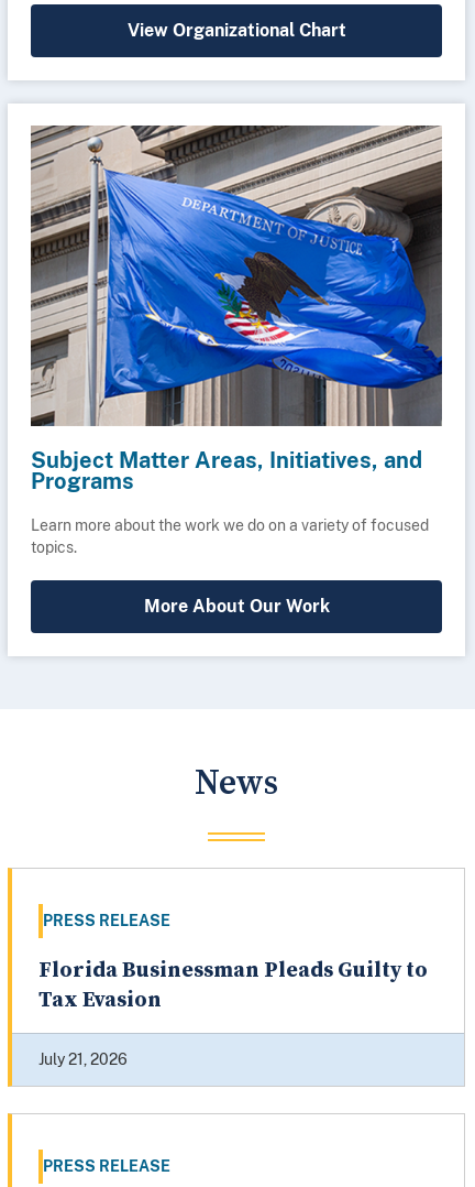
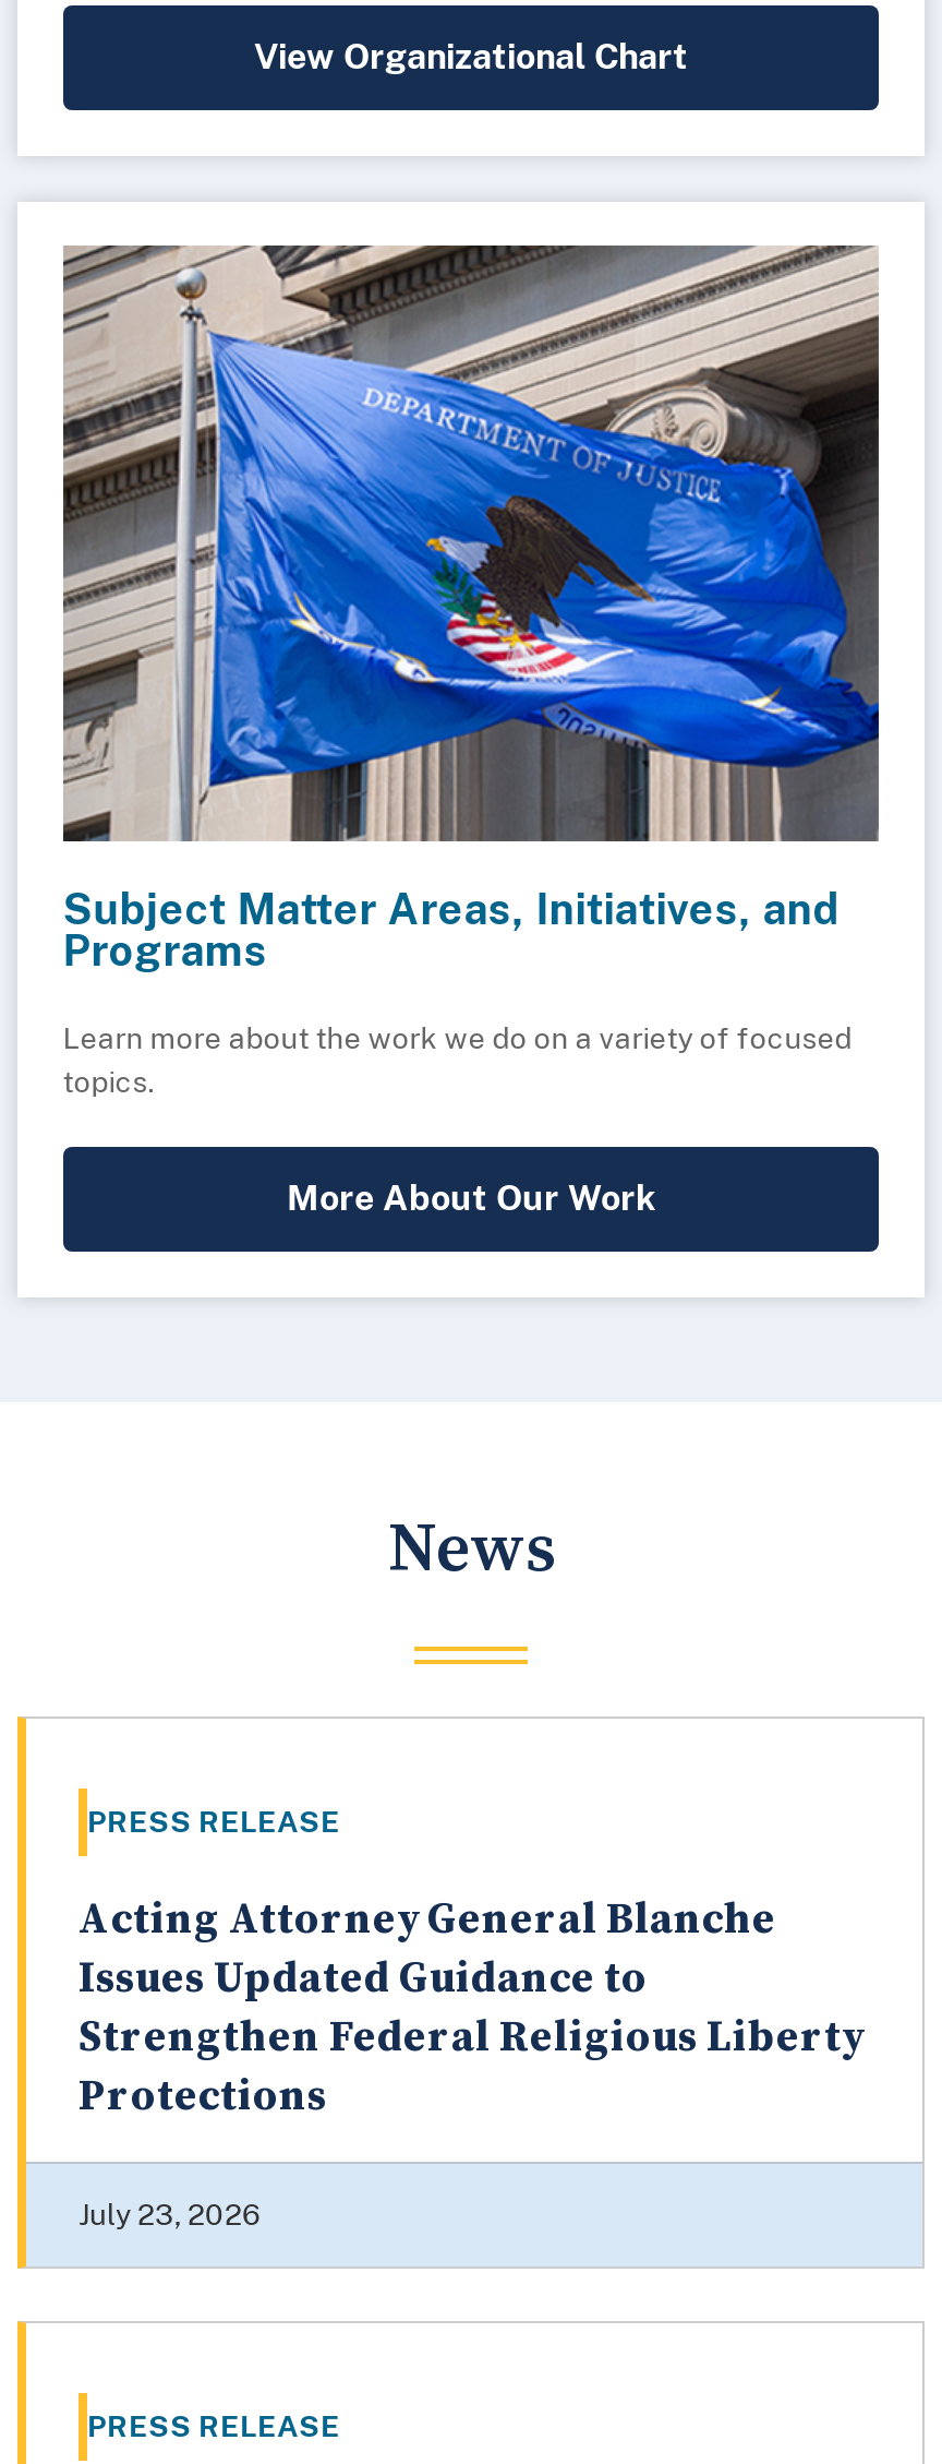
- Florida Businessman Pleads Guilty to
- Tax Evasion
+ Acting Attorney General Blanche
+ Issues Updated Guidance to
+ Strengthen Federal Religious Liberty
+ Protections

- July 21, 2026
+ July 23, 2026
